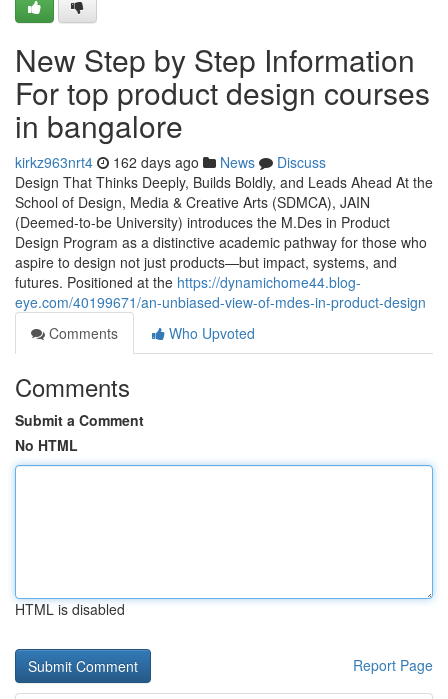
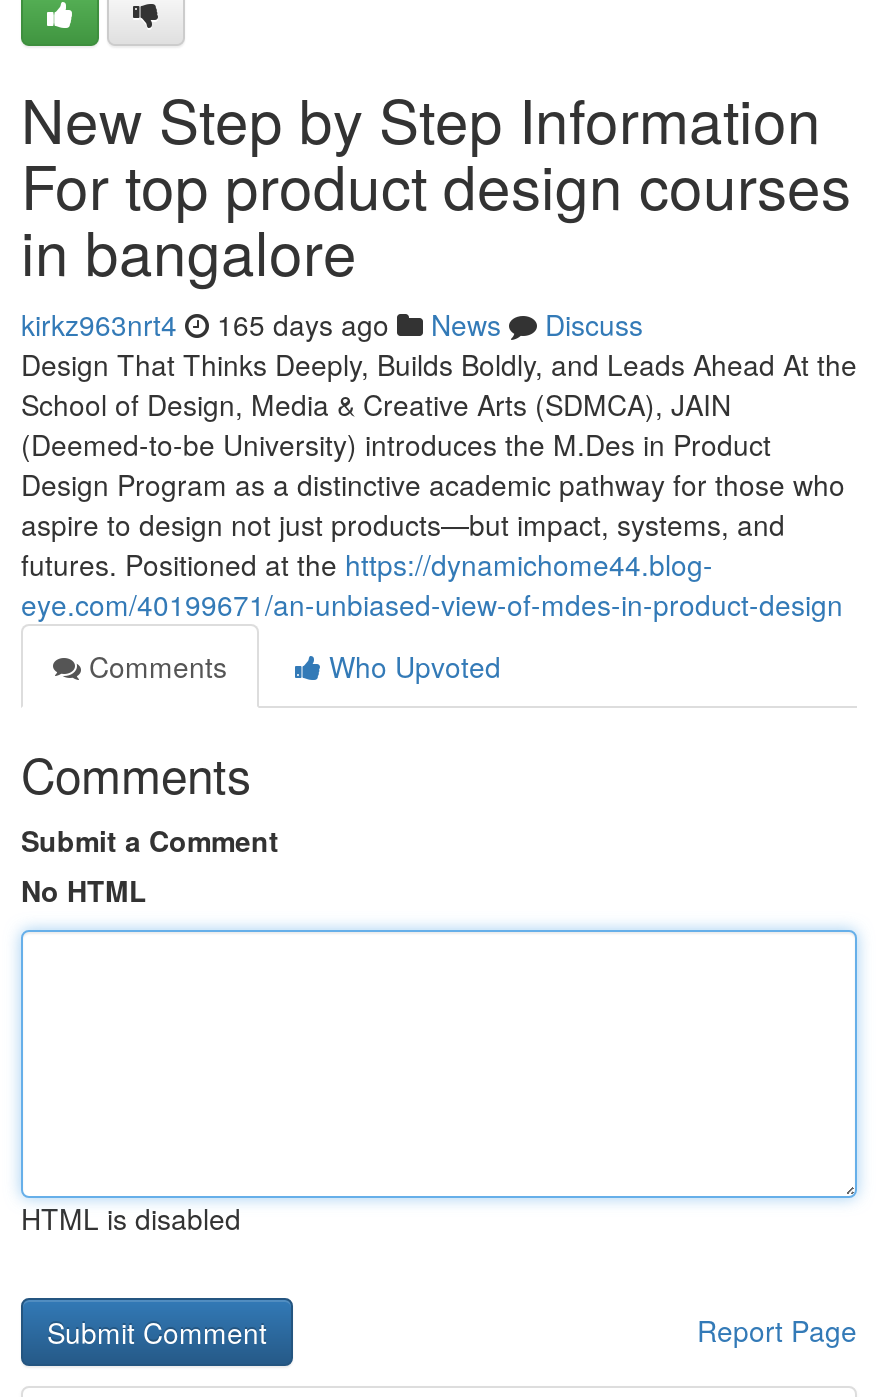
- kirkz963nrt4 162 days ago News Discuss
+ kirkz963nrt4 165 days ago News Discuss
